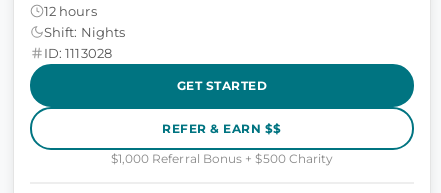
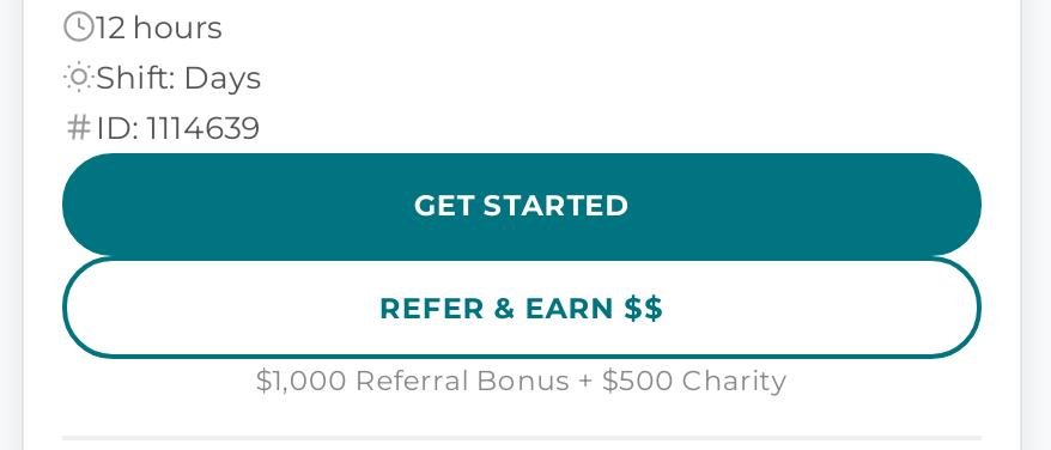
- Shift: Nights
+ Shift: Days

- ID: 1113028
+ ID: 1114639
